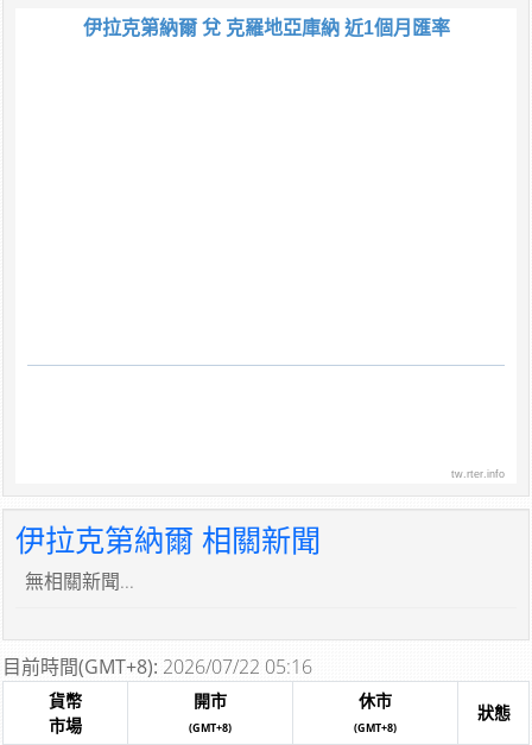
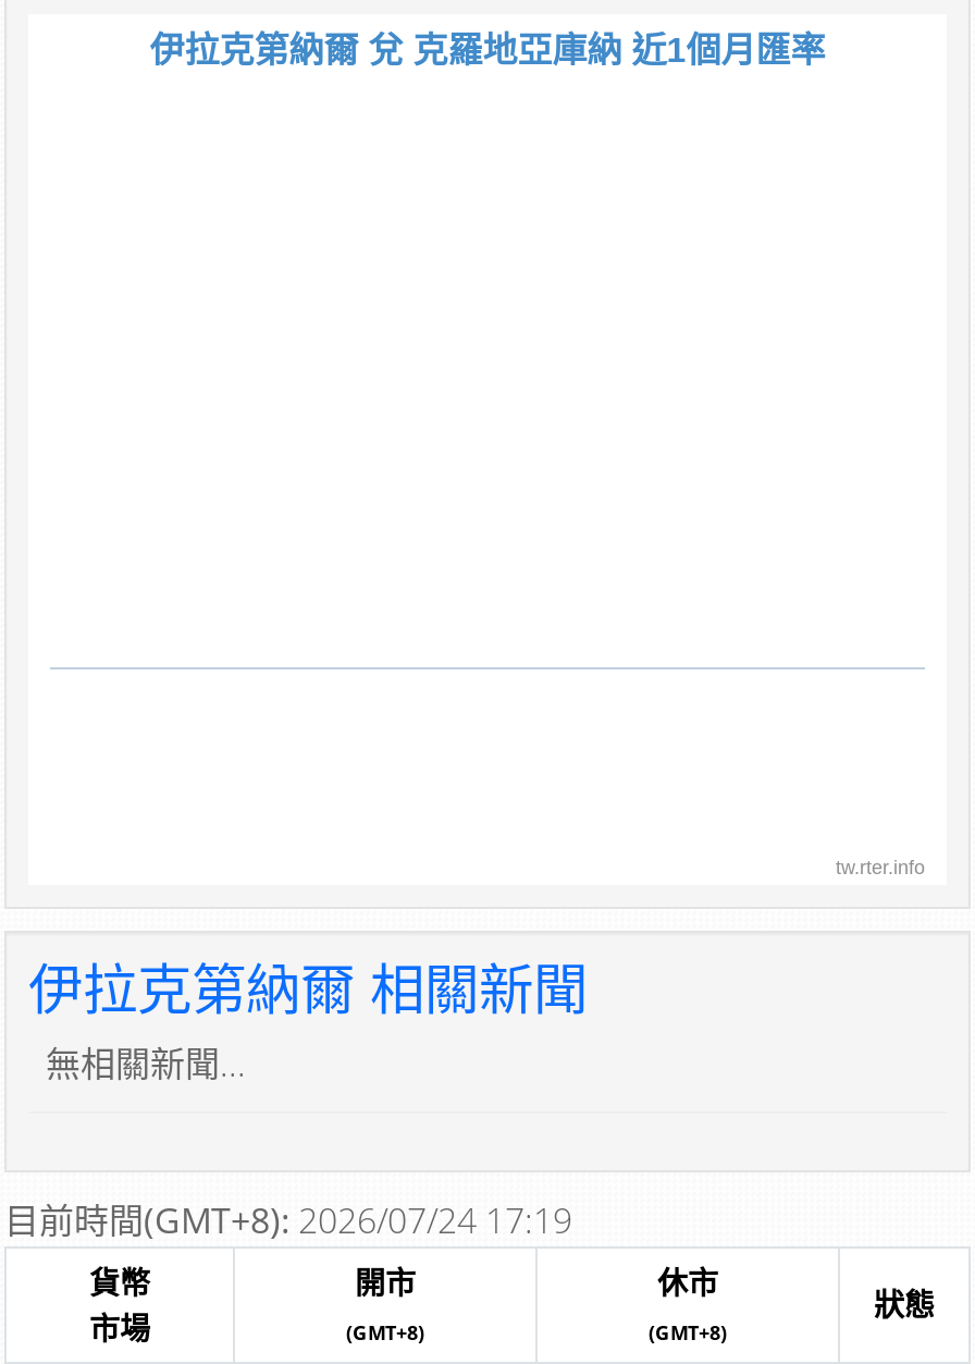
- 目前時間(GMT+8): 2026/07/22 05:16
+ 目前時間(GMT+8): 2026/07/24 17:19
